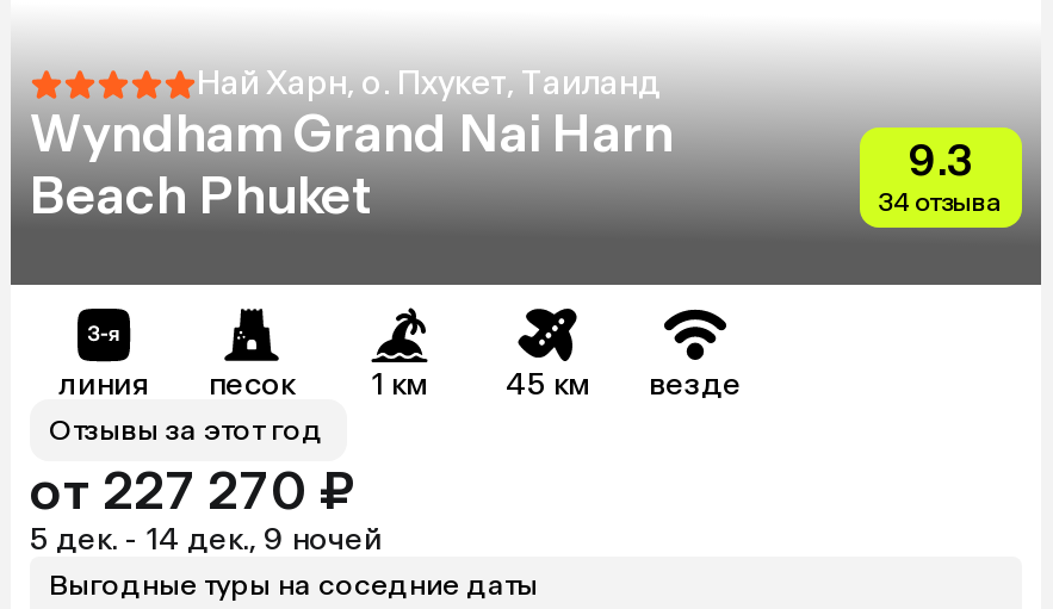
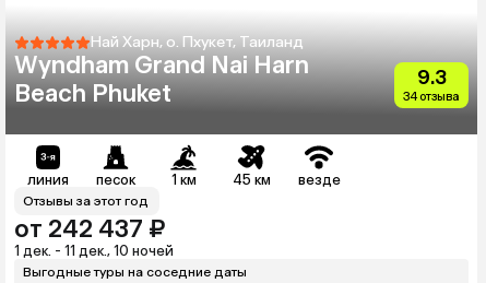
- от 227 270 ₽
+ от 242 437 ₽

- 5 дек. - 14 дек., 9 ночей
+ 1 дек. - 11 дек., 10 ночей
